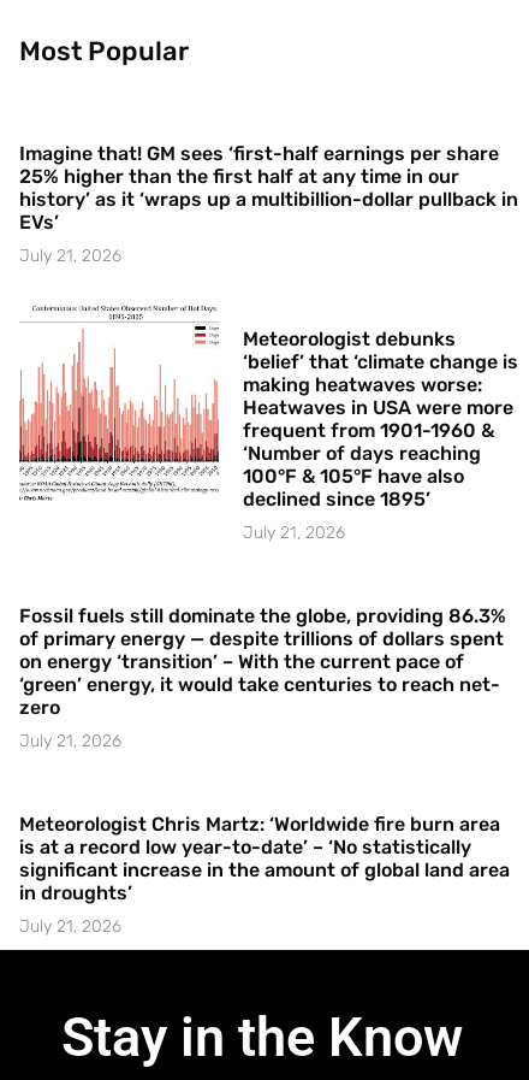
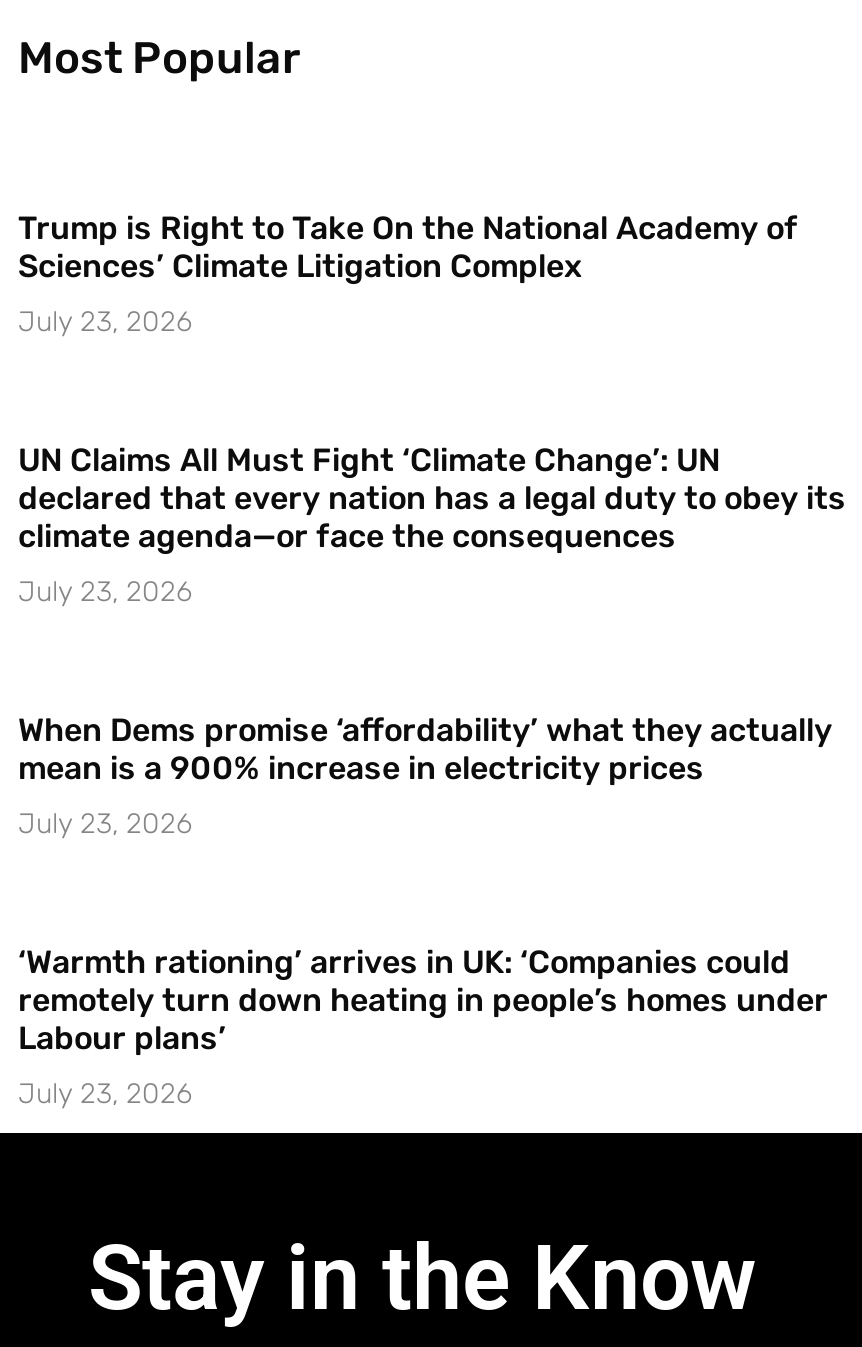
- Imagine that! GM sees ‘first-half earnings per share
- 25% higher than the first half at any time in our
- history’ as it ‘wraps up a multibillion-dollar pullback in
- EVs’
+ Trump is Right to Take On the National Academy of
+ Sciences’ Climate Litigation Complex

- July 21, 2026
+ July 23, 2026

- Meteorologist debunks
- ‘belief’ that ‘climate change is
- making heatwaves worse:
- Heatwaves in USA were more
- frequent from 1901-1960 &
- ‘Number of days reaching
- 100°F & 105°F have also
- declined since 1895’
+ UN Claims All Must Fight ‘Climate Change’: UN
+ declared that every nation has a legal duty to obey its
+ climate agenda—or face the consequences

- July 21, 2026
+ July 23, 2026

- Fossil fuels still dominate the globe, providing 86.3%
- of primary energy — despite trillions of dollars spent
- on energy ‘transition’ – With the current pace of
- ‘green’ energy, it would take centuries to reach net-
- zero
+ When Dems promise ‘affordability’ what they actually
+ mean is a 900% increase in electricity prices

- July 21, 2026
+ July 23, 2026

- Meteorologist Chris Martz: ‘Worldwide fire burn area
- is at a record low year-to-date’ – ‘No statistically
- significant increase in the amount of global land area
- in droughts’
+ ‘Warmth rationing’ arrives in UK: ‘Companies could
+ remotely turn down heating in people’s homes under
+ Labour plans’

- July 21, 2026
+ July 23, 2026
